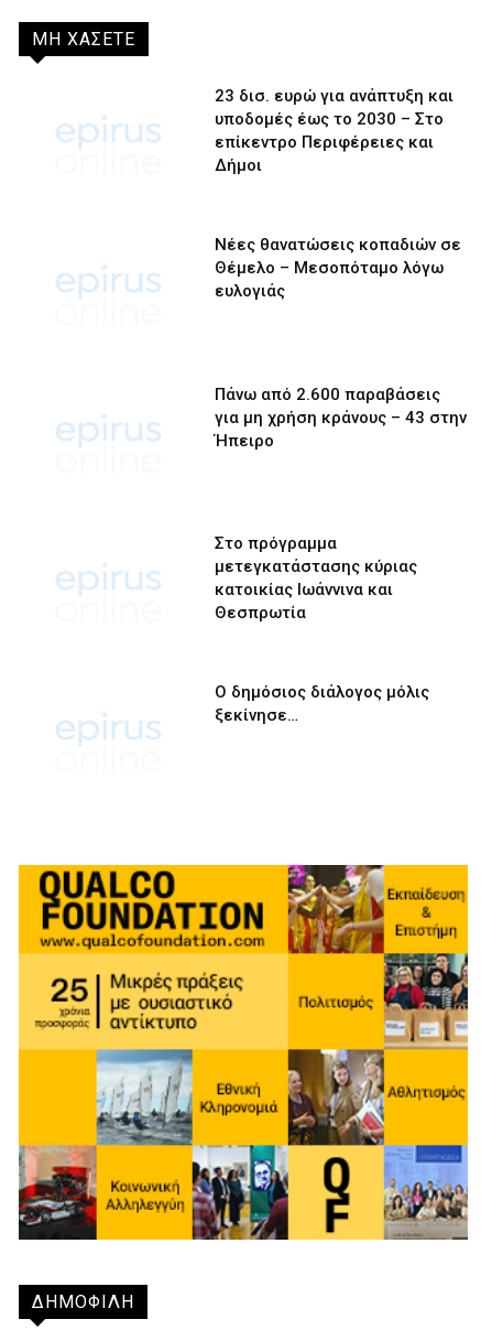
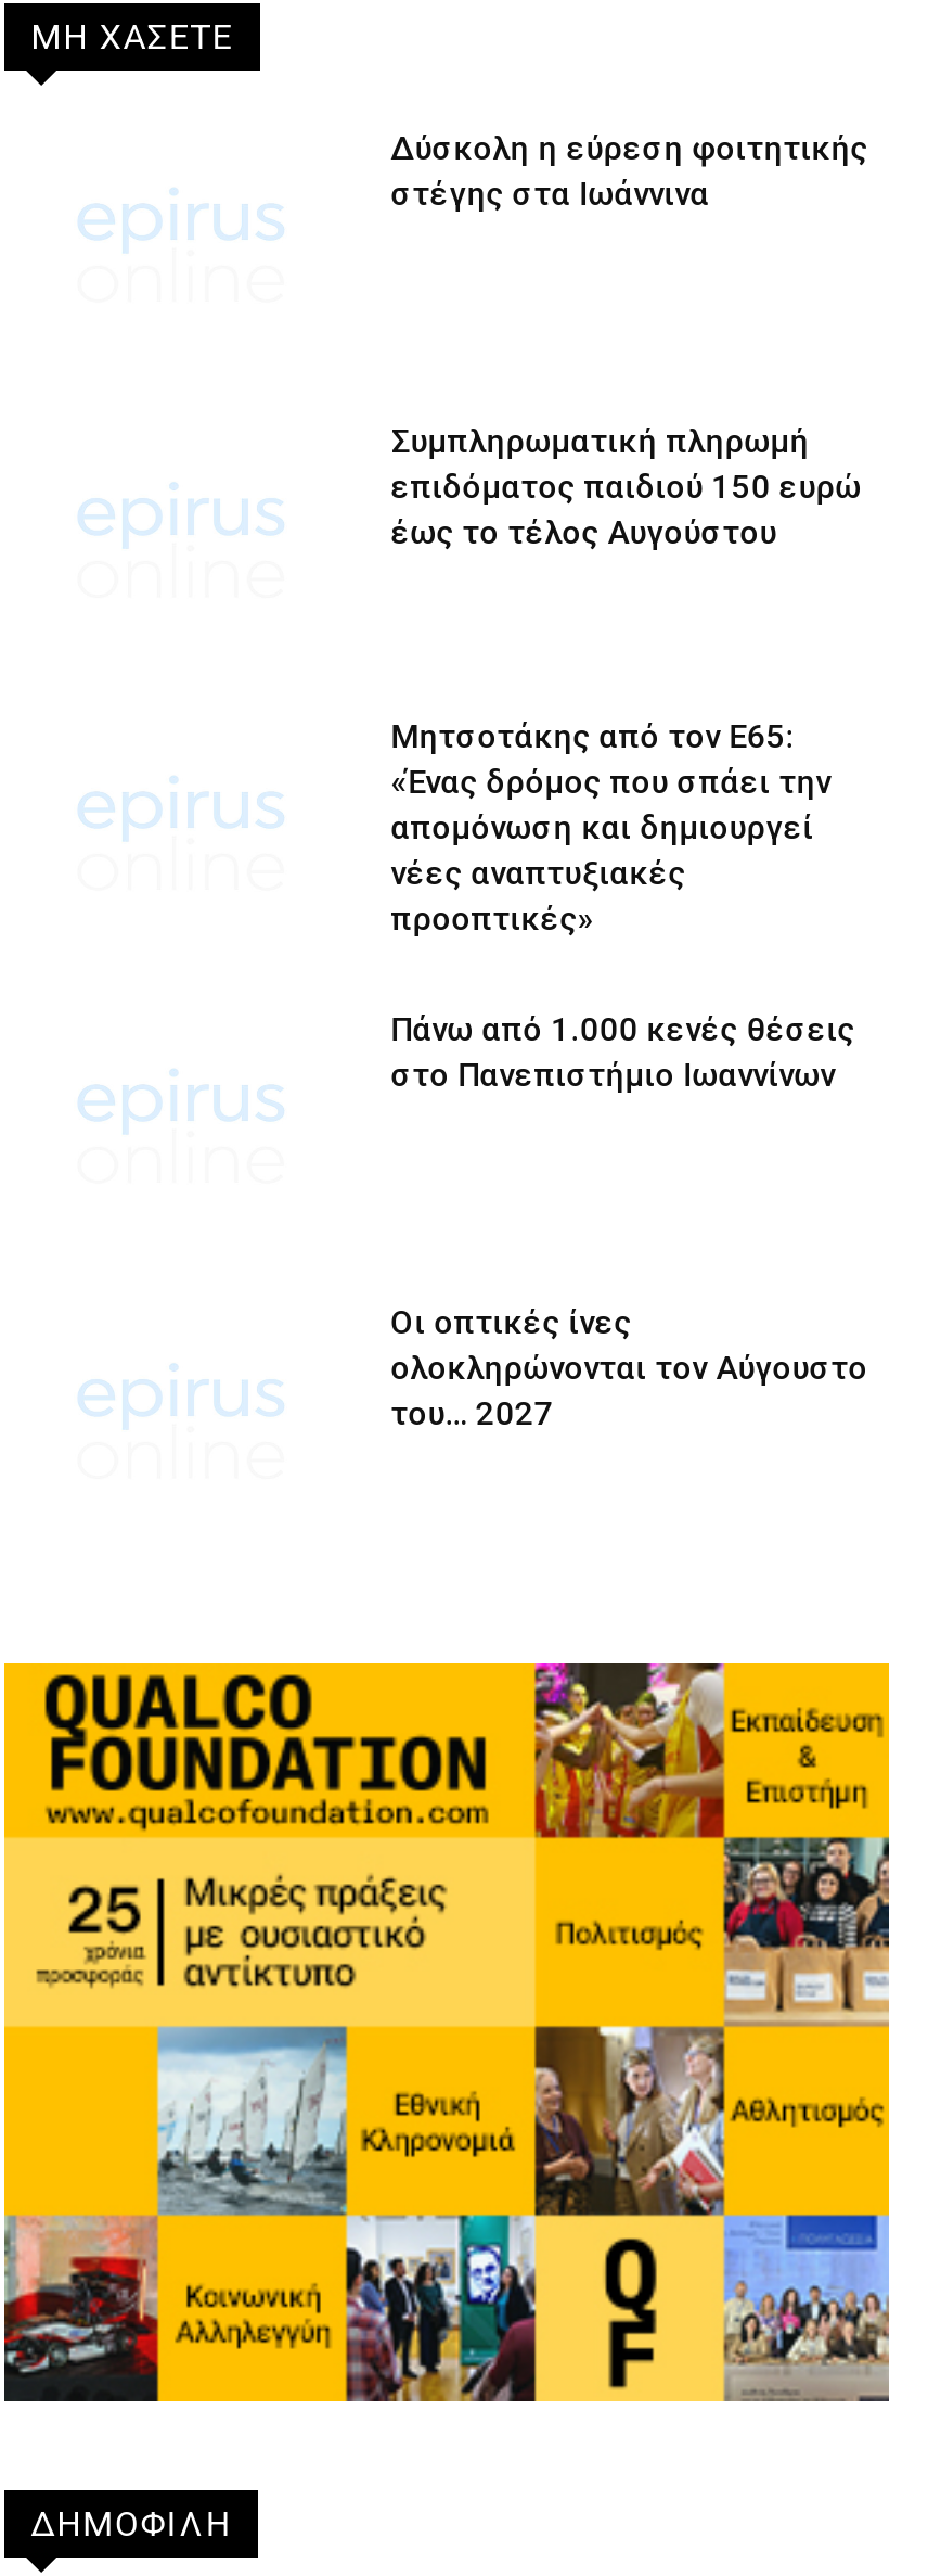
- 23 δισ. ευρώ για ανάπτυξη και
- υποδομές έως το 2030 – Στο
- επίκεντρο Περιφέρειες και
- Δήμοι
+ Δύσκολη η εύρεση φοιτητικής
+ στέγης στα Ιωάννινα

- Νέες θανατώσεις κοπαδιών σε
- Θέμελο – Μεσοπόταμο λόγω
- ευλογιάς
+ Συμπληρωματική πληρωμή
+ επιδόματος παιδιού 150 ευρώ
+ έως το τέλος Αυγούστου

- Πάνω από 2.600 παραβάσεις
- για μη χρήση κράνους – 43 στην
- Ήπειρο
+ Μητσοτάκης από τον Ε65:
+ «Ένας δρόμος που σπάει την
+ απομόνωση και δημιουργεί
+ νέες αναπτυξιακές
+ προοπτικές»

- Στο πρόγραμμα
- μετεγκατάστασης κύριας
- κατοικίας Ιωάννινα και
- Θεσπρωτία
+ Πάνω από 1.000 κενές θέσεις
+ στο Πανεπιστήμιο Ιωαννίνων

- Ο δημόσιος διάλογος μόλις
- ξεκίνησε…
+ Οι οπτικές ίνες
+ ολοκληρώνονται τον Αύγουστο
+ του… 2027
